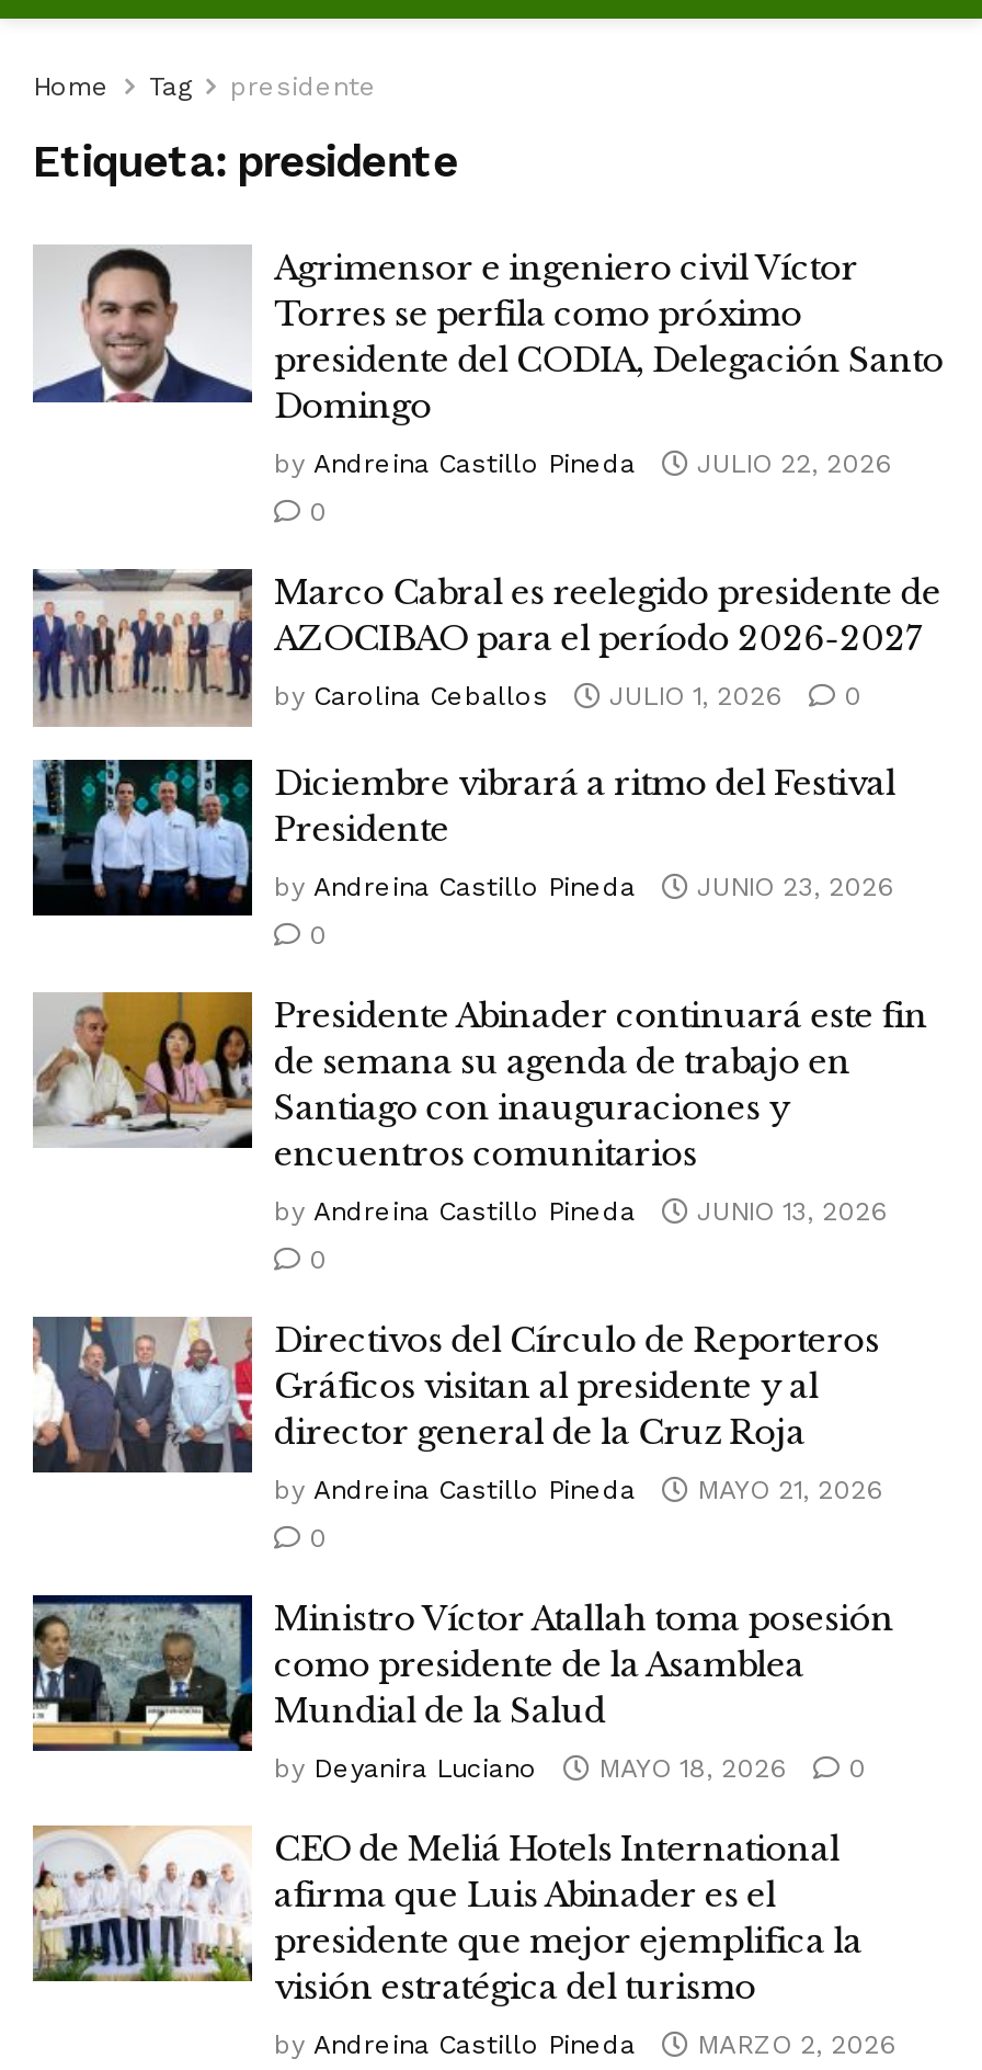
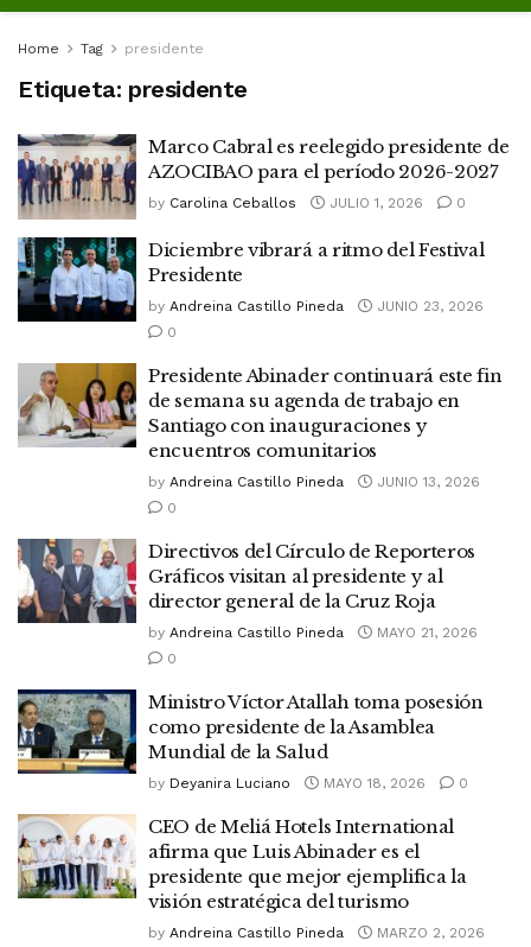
- [image]
- Agrimensor e ingeniero civil Víctor
- Torres se perfila como próximo
- presidente del CODIA, Delegación Santo
- Domingo
- by Andreina Castillo Pineda
- JULIO 22, 2026
- 0
